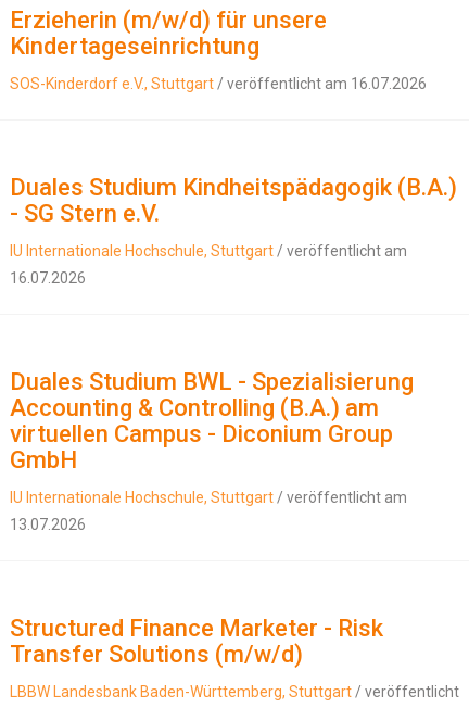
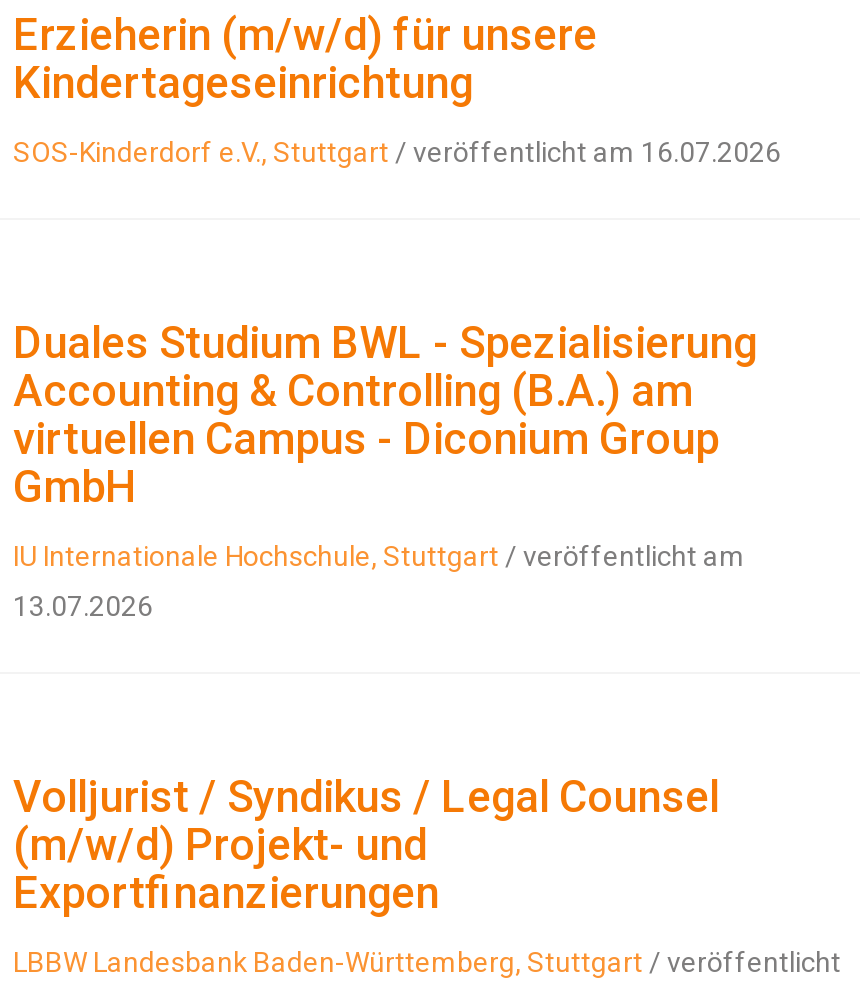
- Duales Studium Kindheitspädagogik (B.A.)
- - SG Stern e.V.
- IU Internationale Hochschule, Stuttgart / veröffentlicht am
- 16.07.2026

moved up: Duales Studium BWL - Spezialisierung | Accounting & Controlling (B.A.) am | virtuellen Campus - Diconium Group | GmbH | IU Internationale Hochschule, Stuttgart / veröffentlicht am | 13.07.2026

- Structured Finance Marketer - Risk
- Transfer Solutions (m/w/d)
+ Volljurist / Syndikus / Legal Counsel
+ (m/w/d) Projekt- und
+ Exportfinanzierungen
